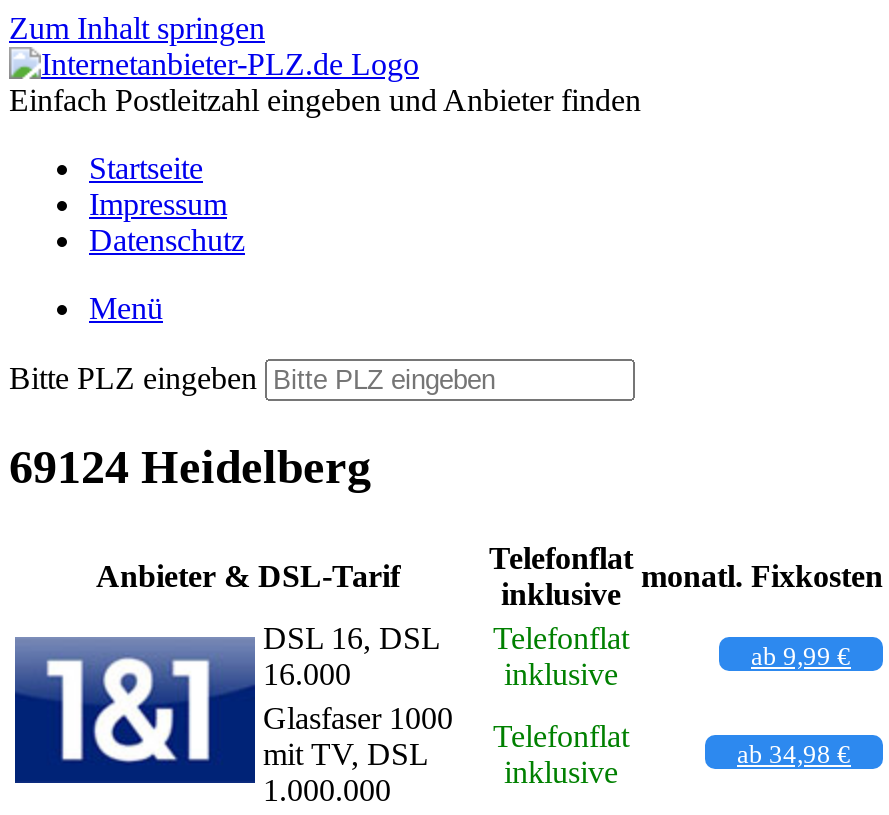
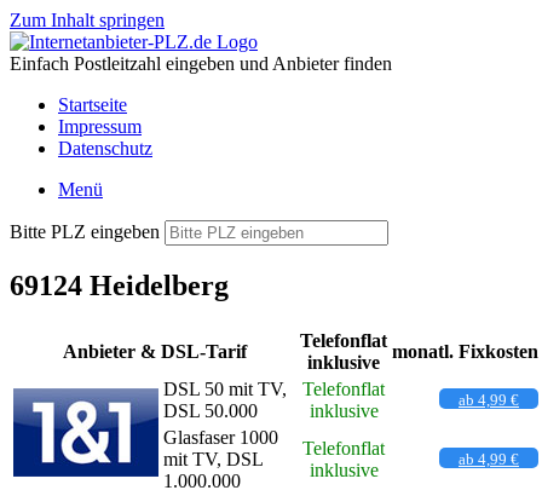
- DSL 16, DSL
- 16.000
+ DSL 50 mit TV,
+ DSL 50.000

- ab 9,99 €
+ ab 4,99 €

- ab 34,98 €
+ ab 4,99 €
